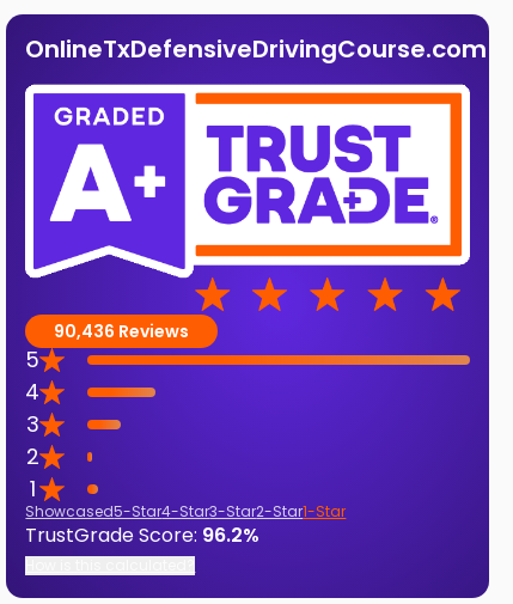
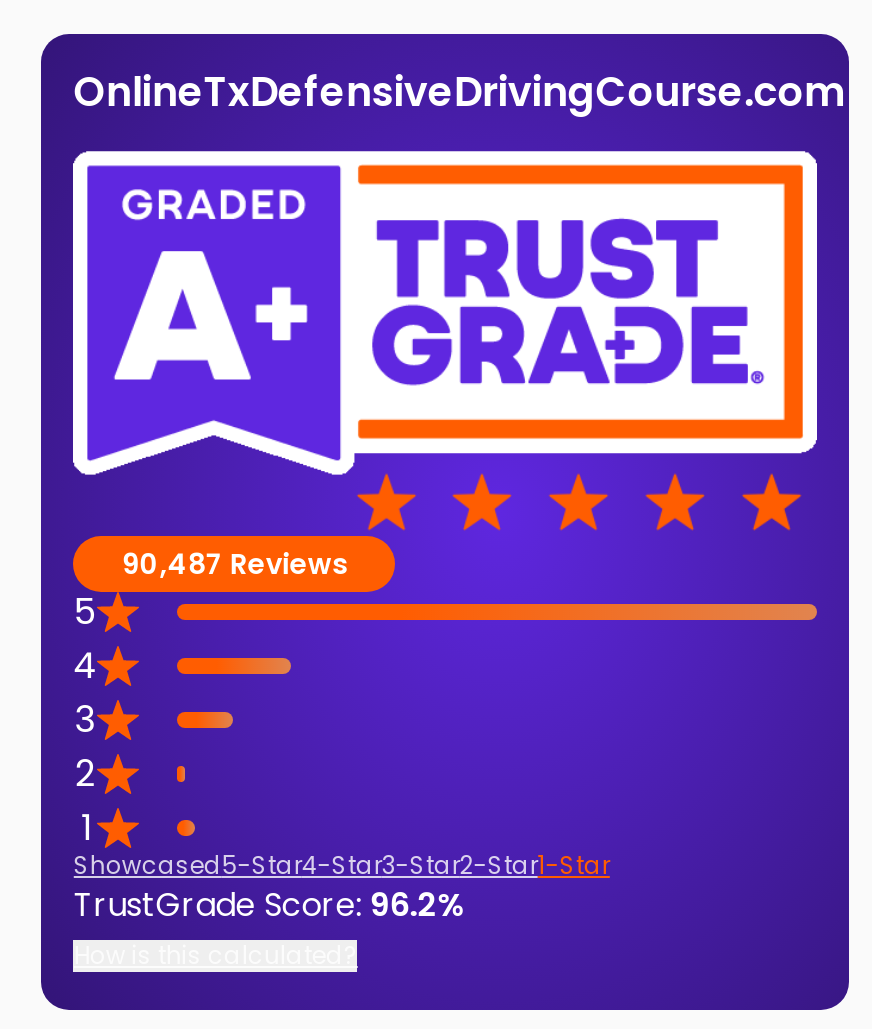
- 90,436 Reviews
+ 90,487 Reviews
